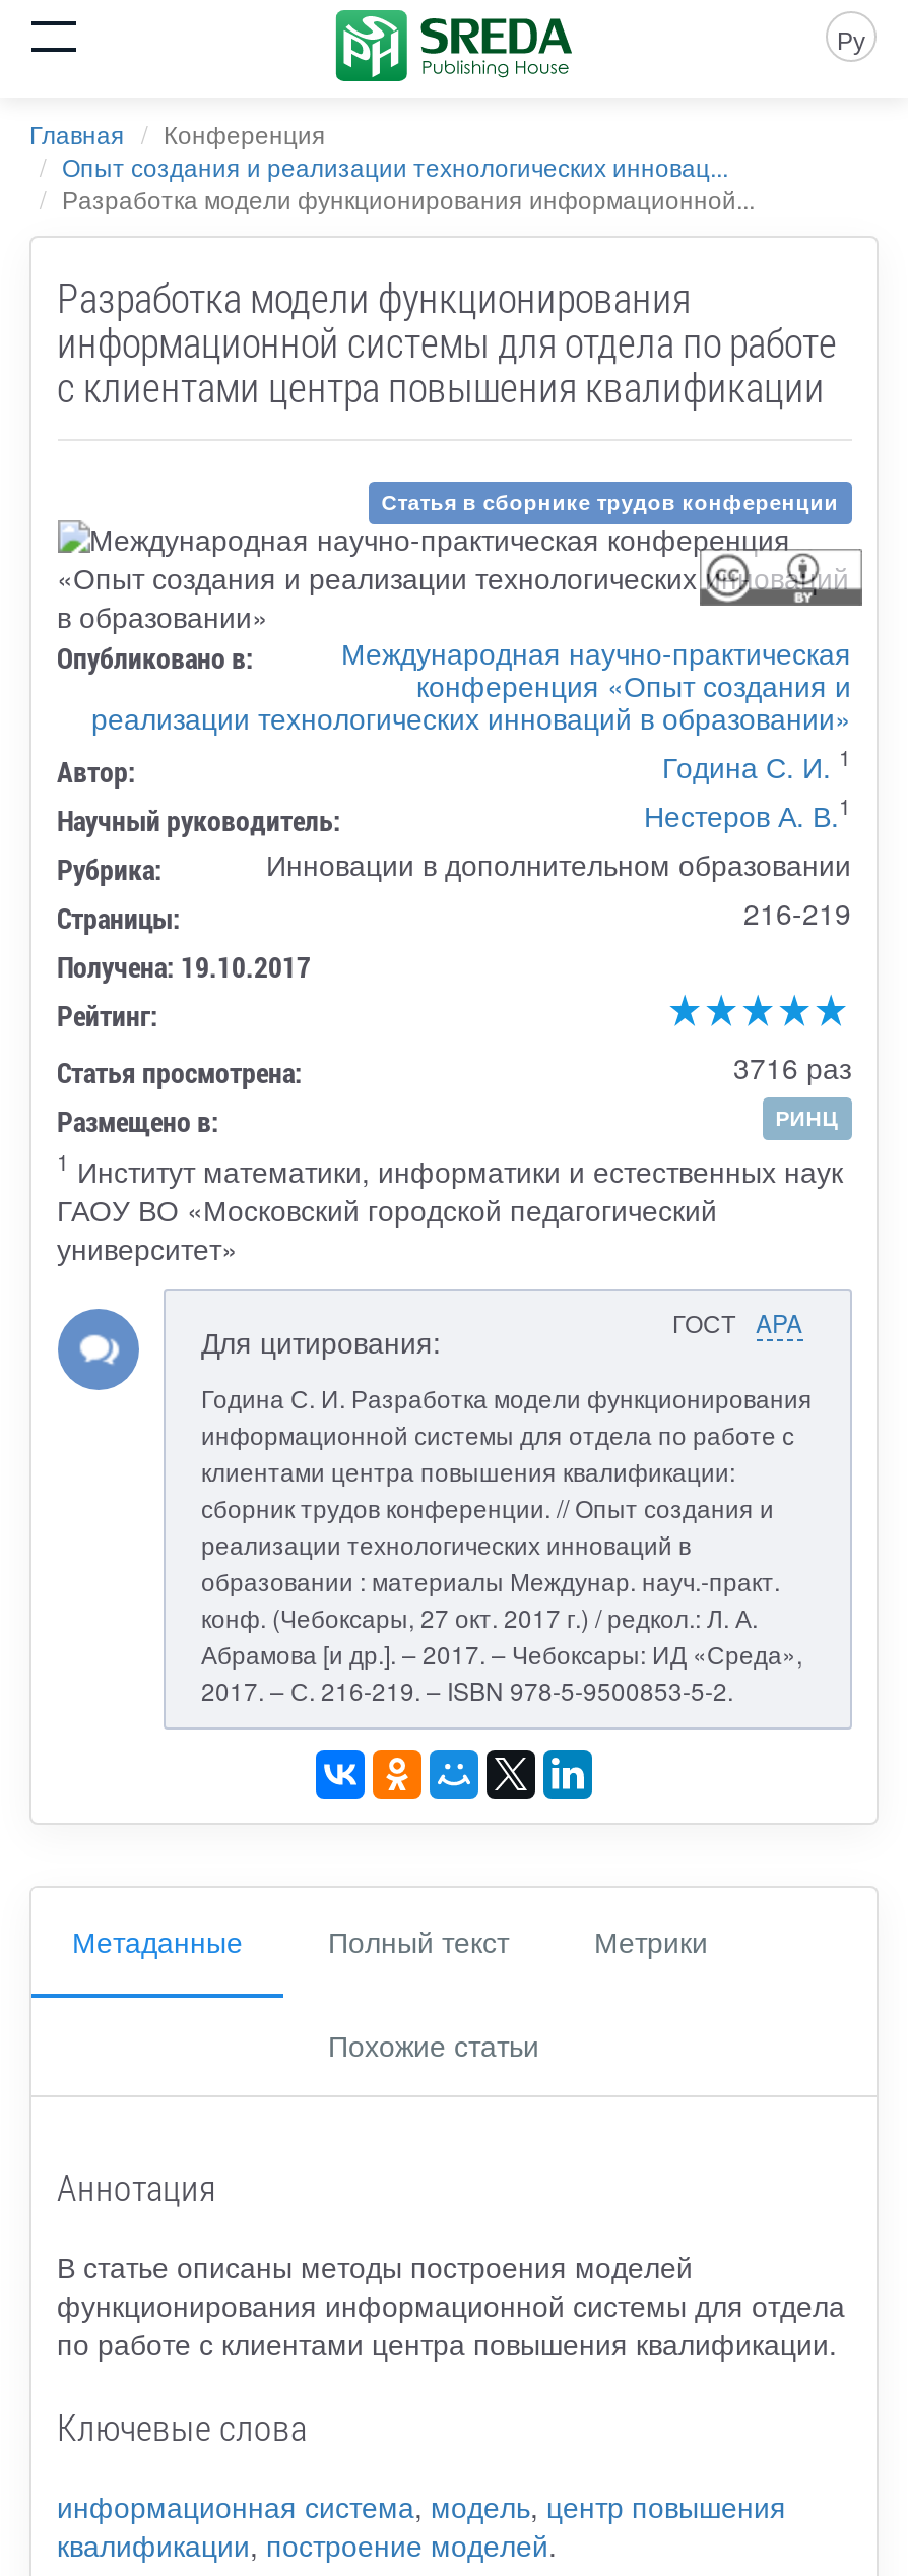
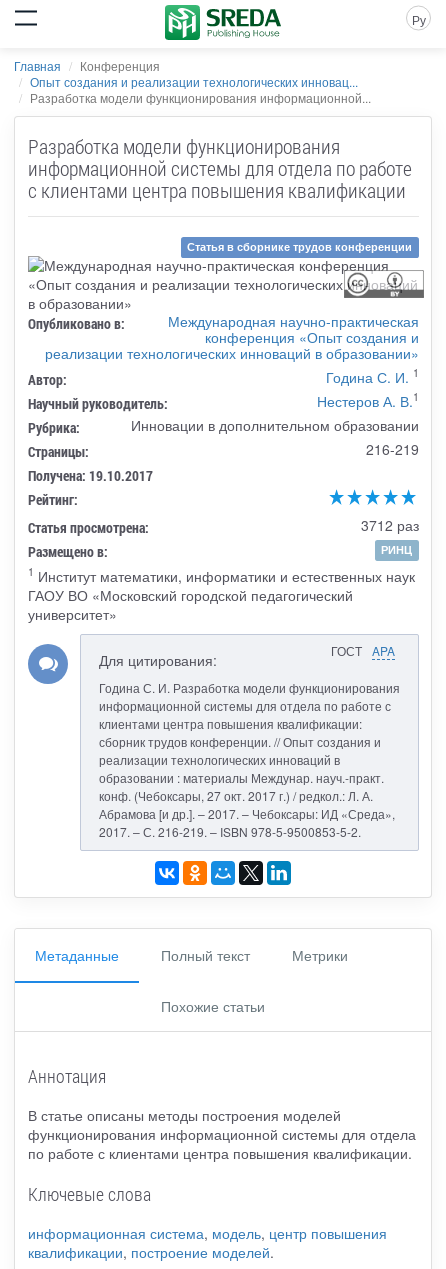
- 3716 раз
+ 3712 раз
